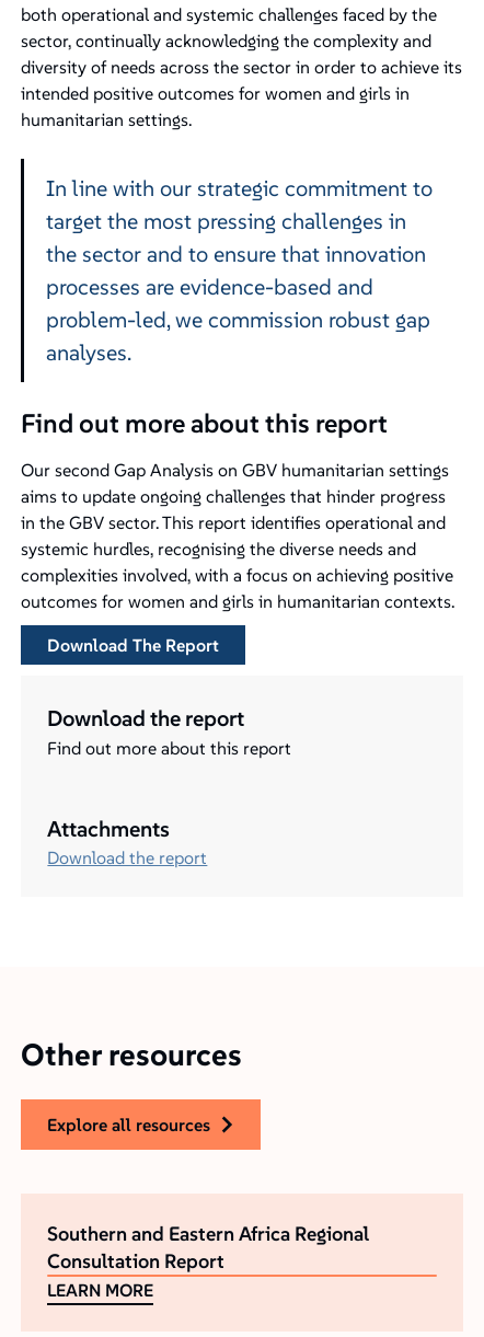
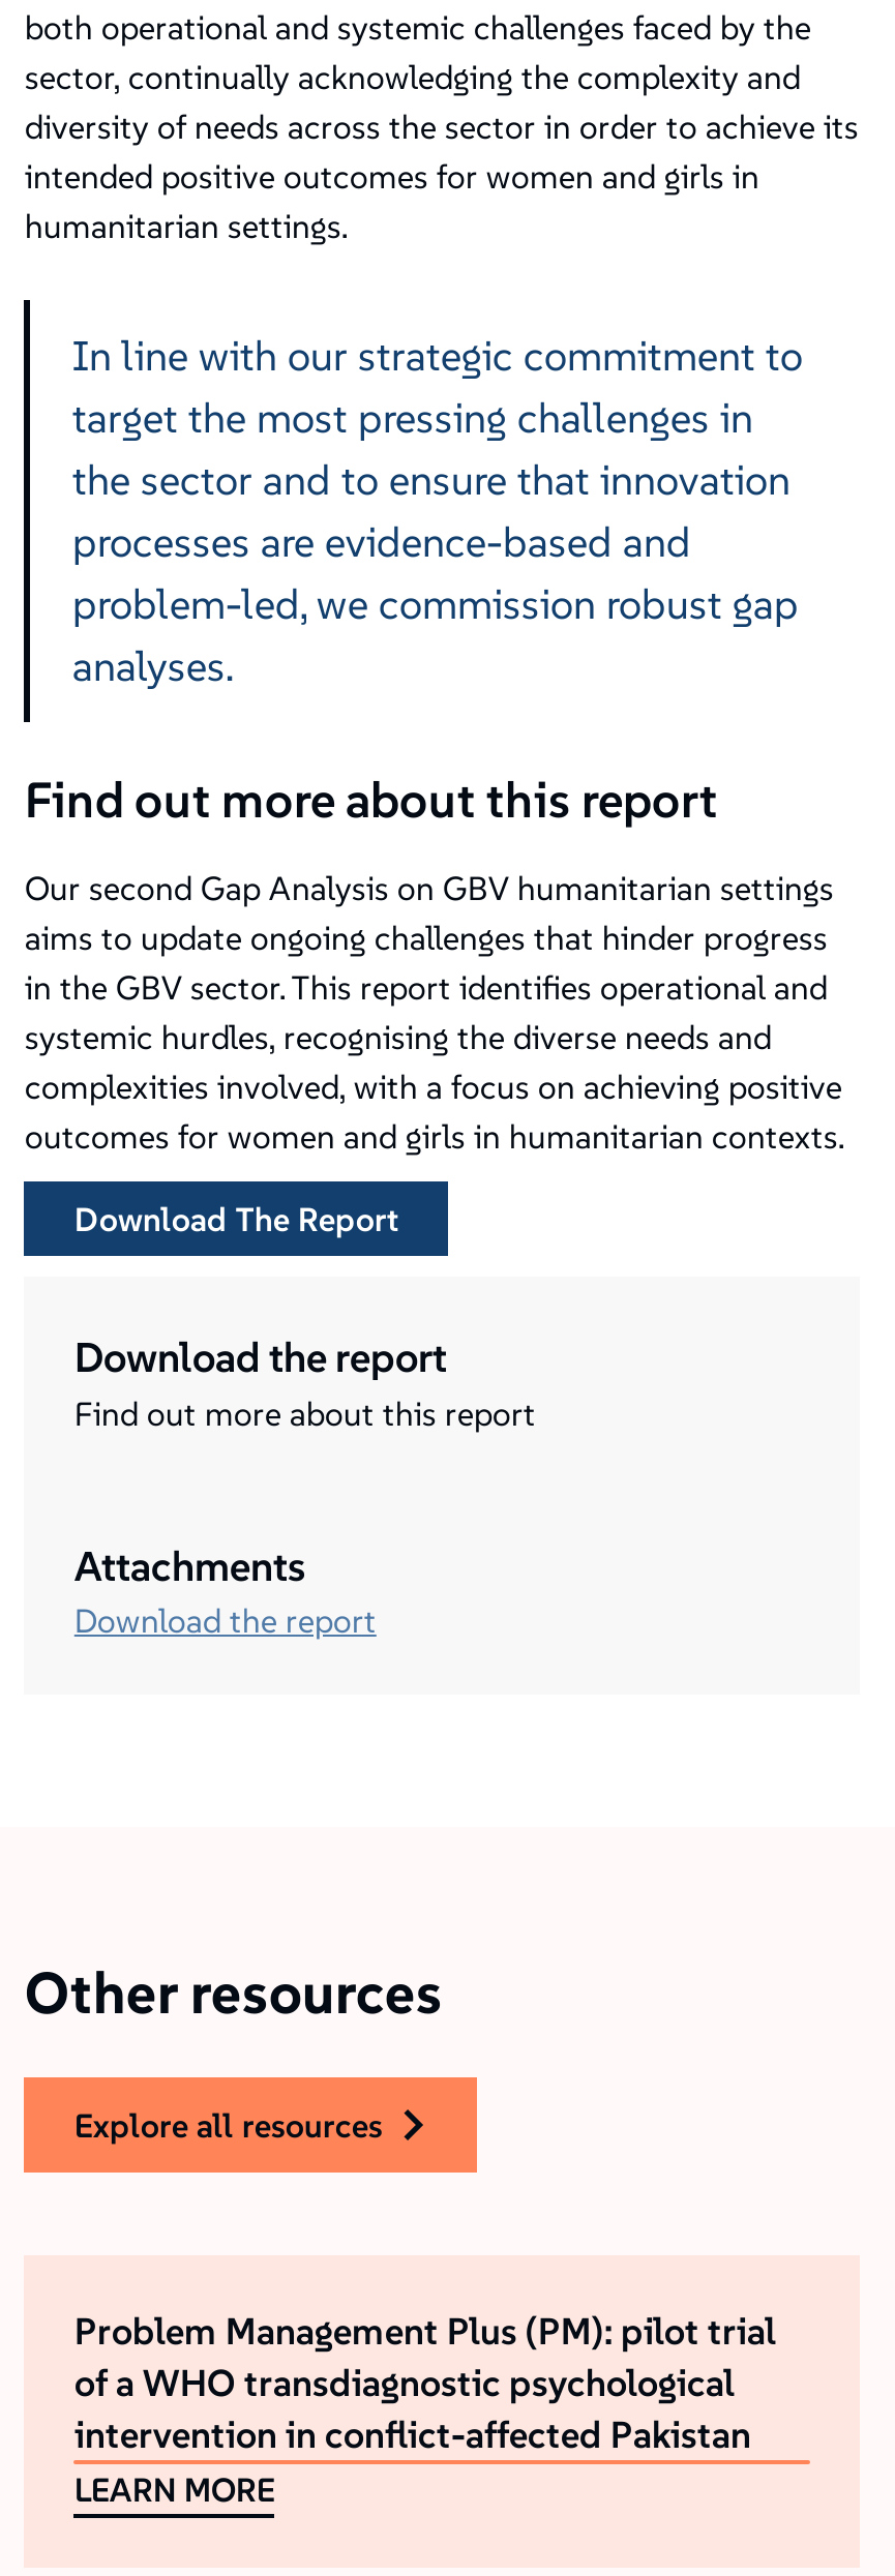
- Southern and Eastern Africa Regional
- Consultation Report
+ Problem Management Plus (PM): pilot trial
+ of a WHO transdiagnostic psychological
+ intervention in conflict-affected Pakistan
